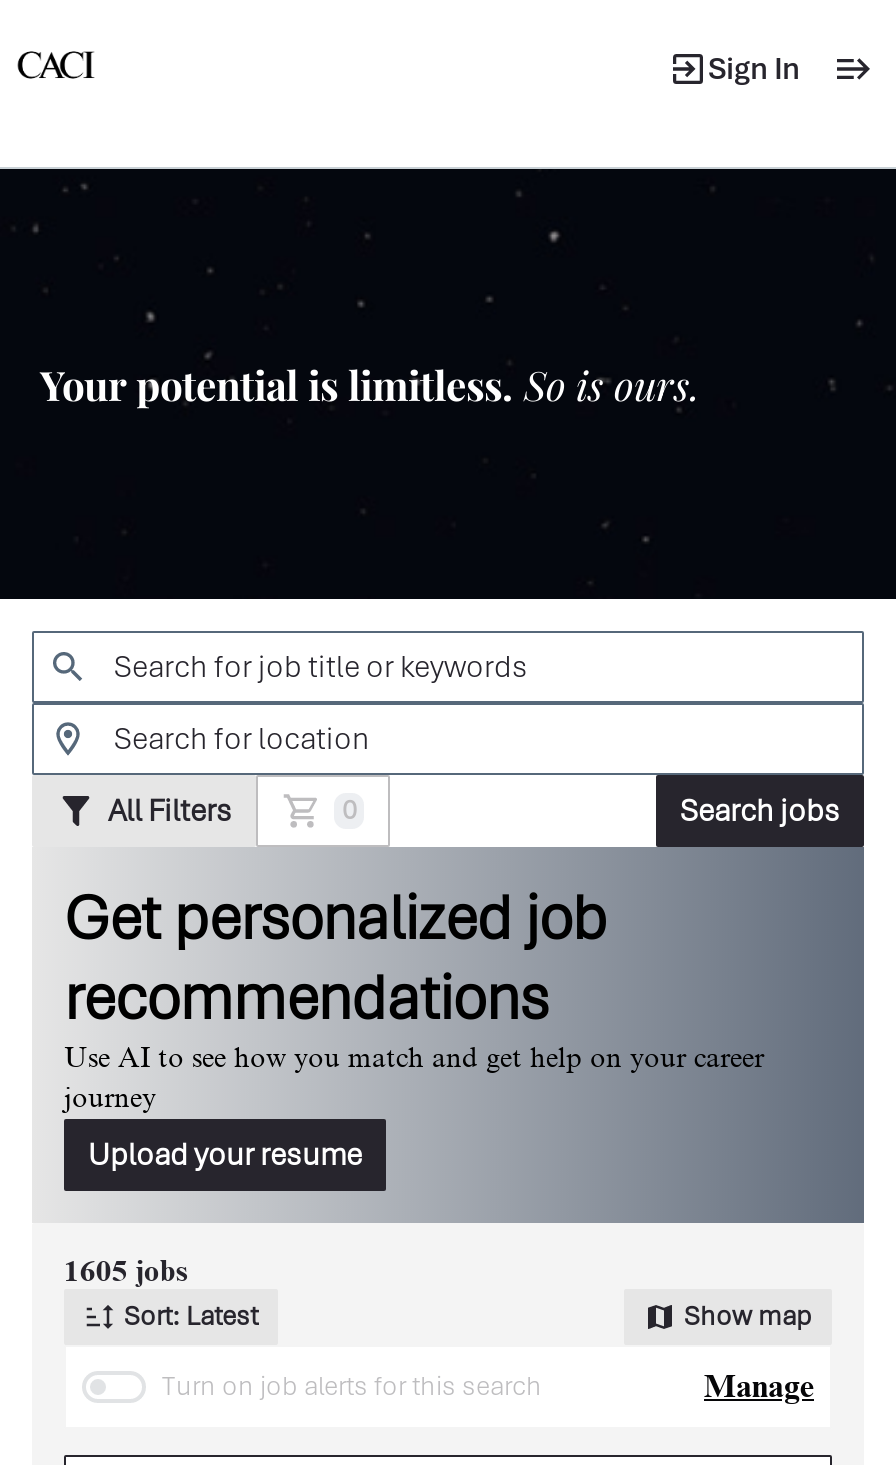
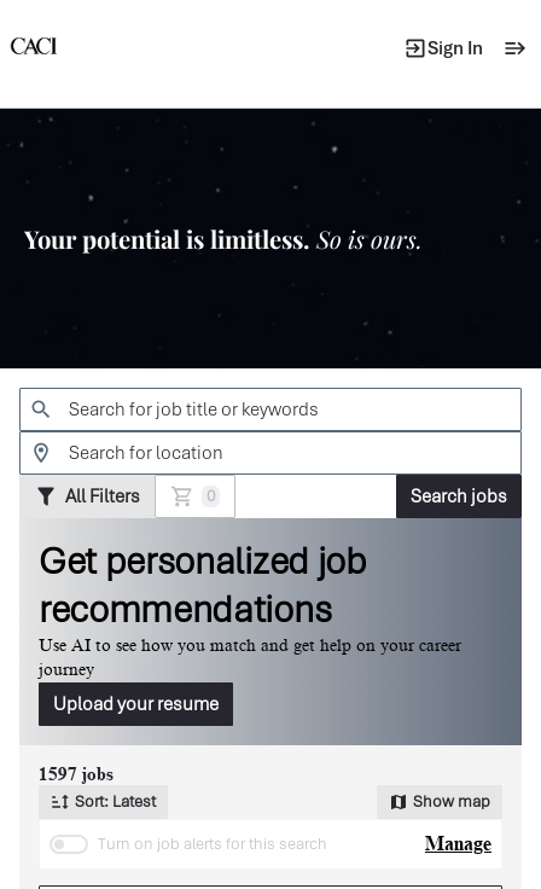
- 1605 jobs
+ 1597 jobs
